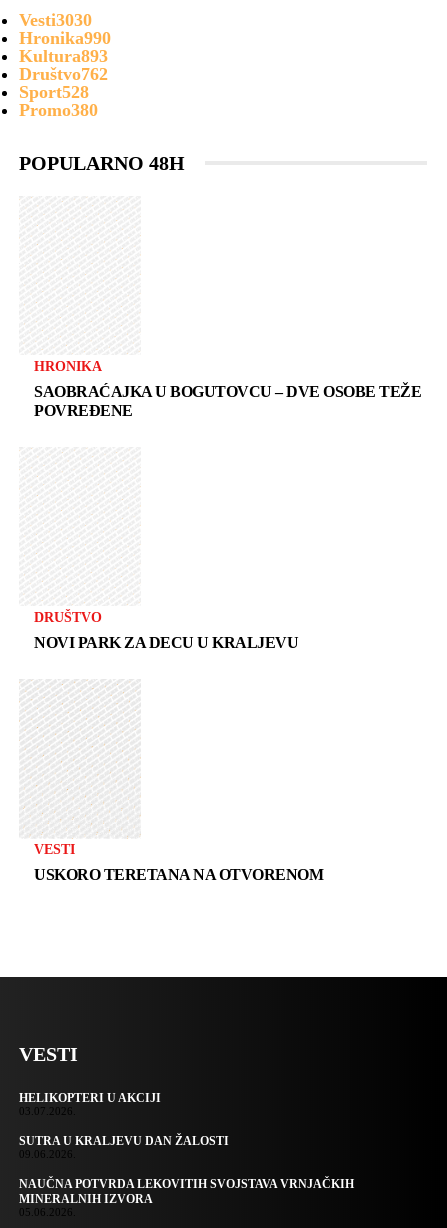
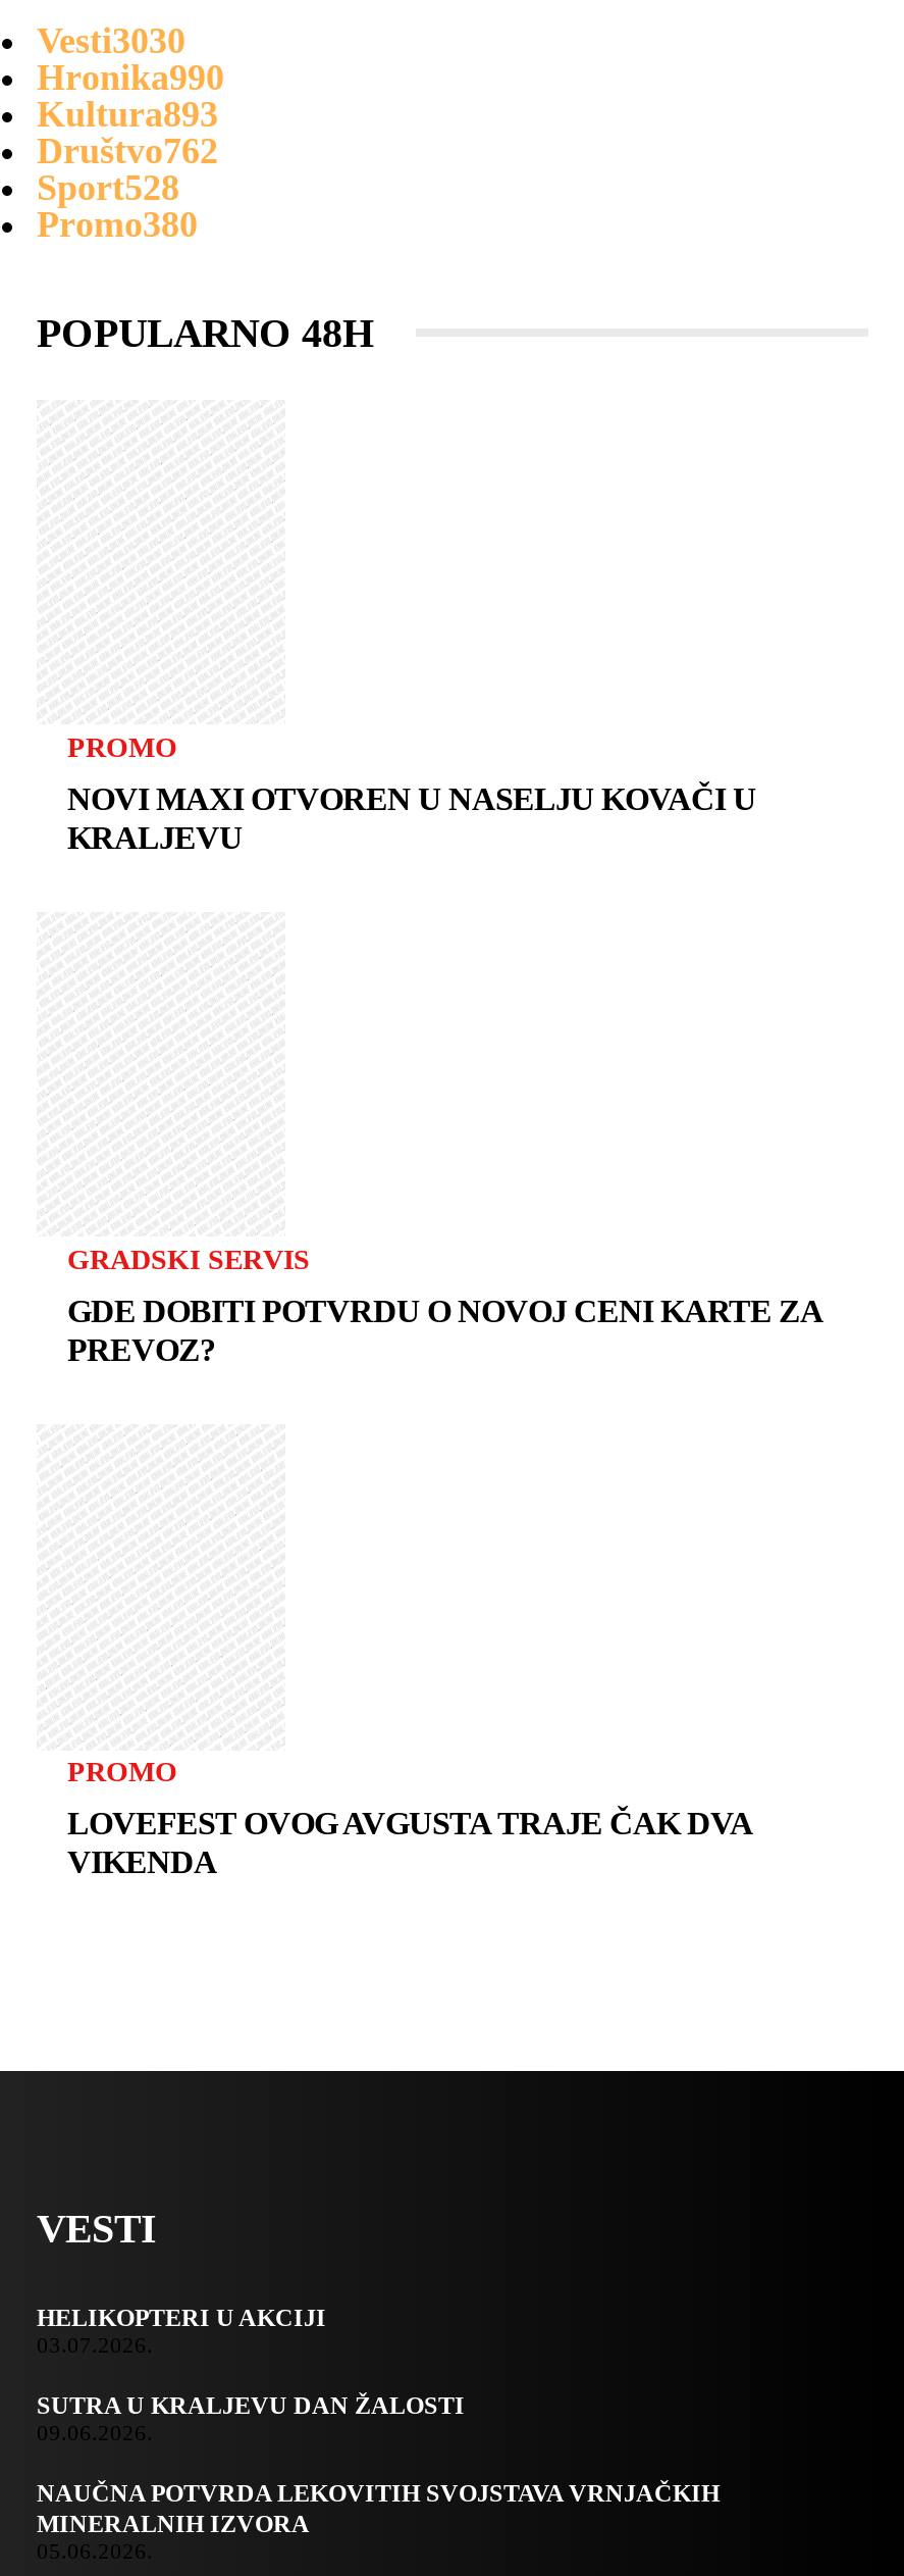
- HRONIKA
+ PROMO

- SAOBRAĆAJKA U BOGUTOVCU – DVE OSOBE TEŽE
- POVREĐENE
+ NOVI MAXI OTVOREN U NASELJU KOVAČI U
+ KRALJEVU

- DRUŠTVO
+ GRADSKI SERVIS

- NOVI PARK ZA DECU U KRALJEVU
+ GDE DOBITI POTVRDU O NOVOJ CENI KARTE ZA
+ PREVOZ?

- VESTI
+ PROMO

- USKORO TERETANA NA OTVORENOM
+ LOVEFEST OVOG AVGUSTA TRAJE ČAK DVA
+ VIKENDA
